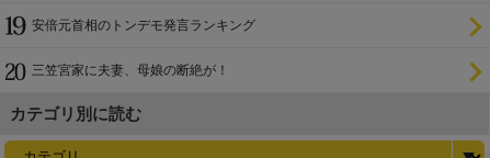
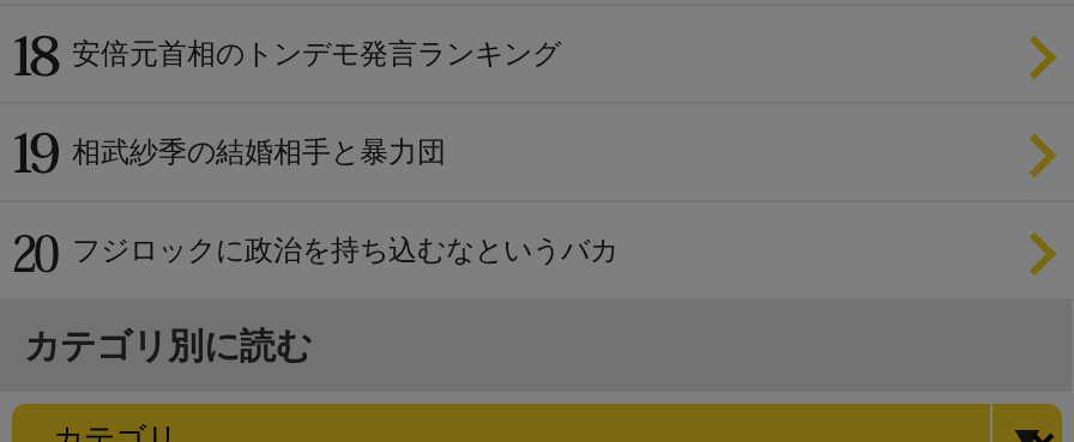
- 三笠宮家に夫妻、母娘の断絶が！
+ 相武紗季の結婚相手と暴力団
+ フジロックに政治を持ち込むなというバカ
